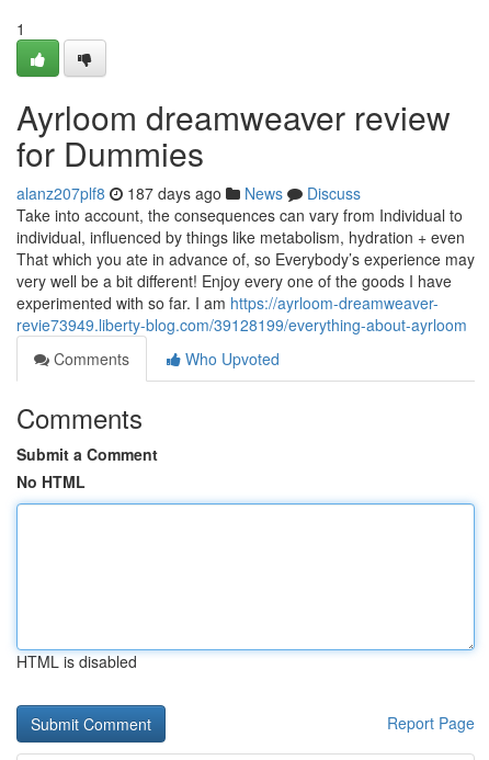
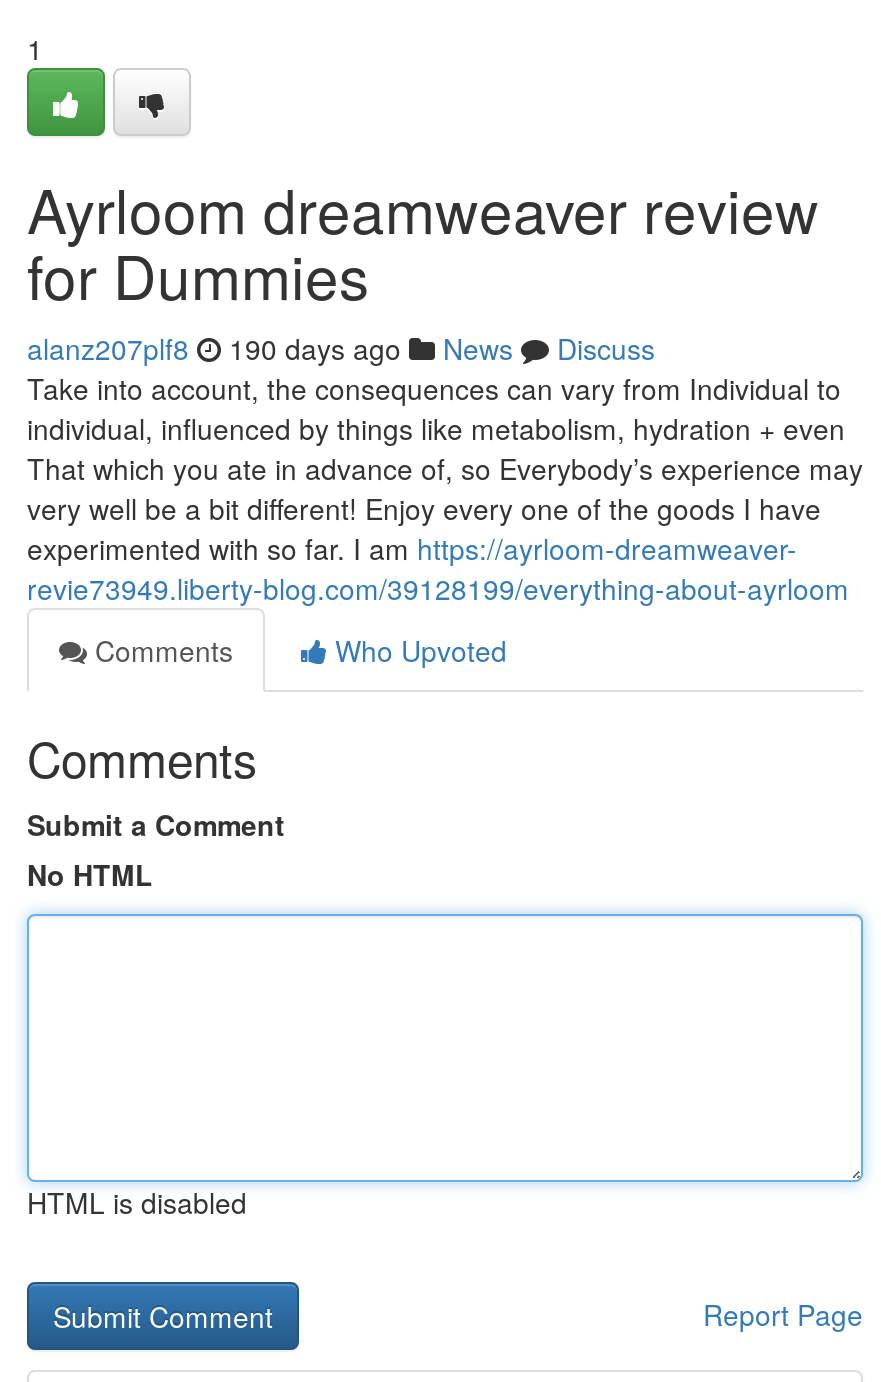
- alanz207plf8 187 days ago News Discuss
+ alanz207plf8 190 days ago News Discuss
